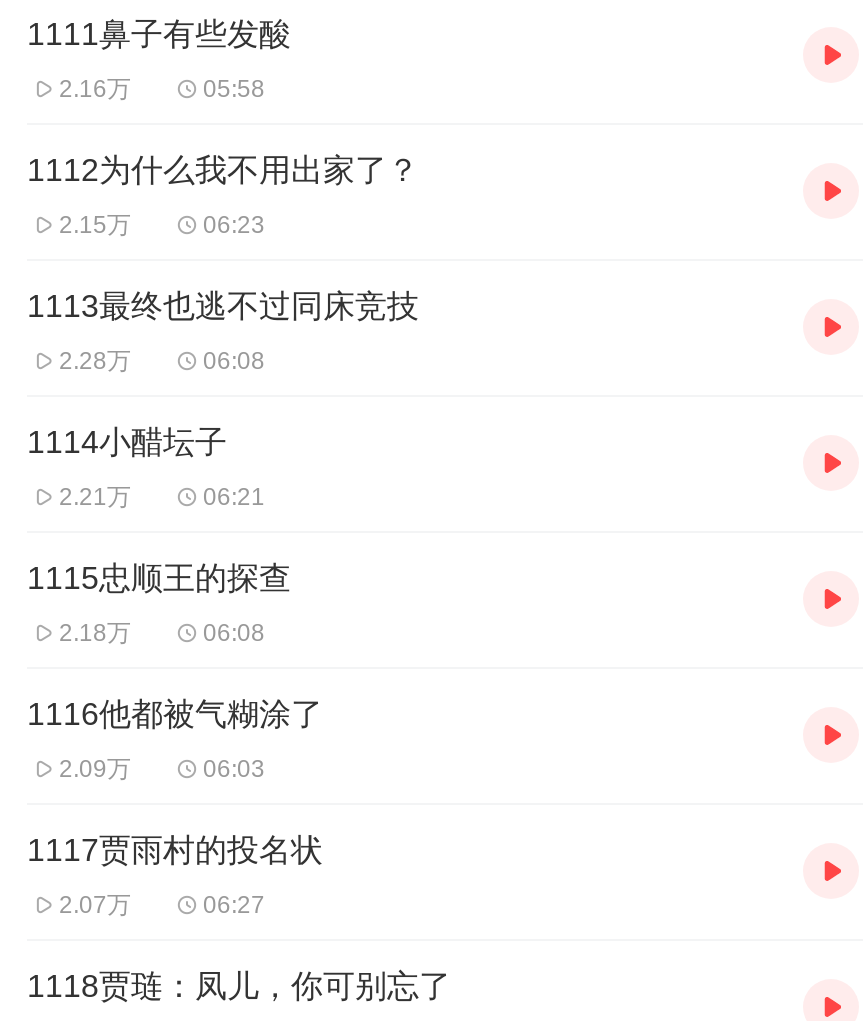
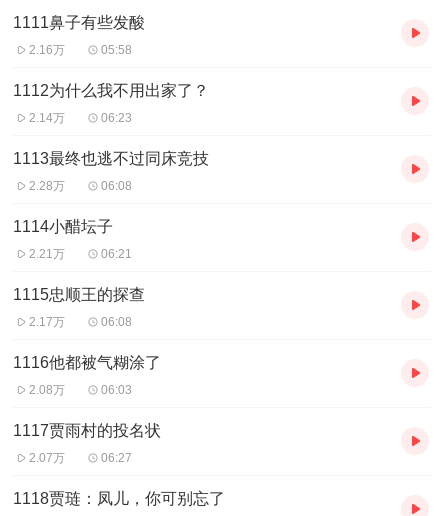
- 2.15万
+ 2.14万

- 2.18万
+ 2.17万

- 2.09万
+ 2.08万
